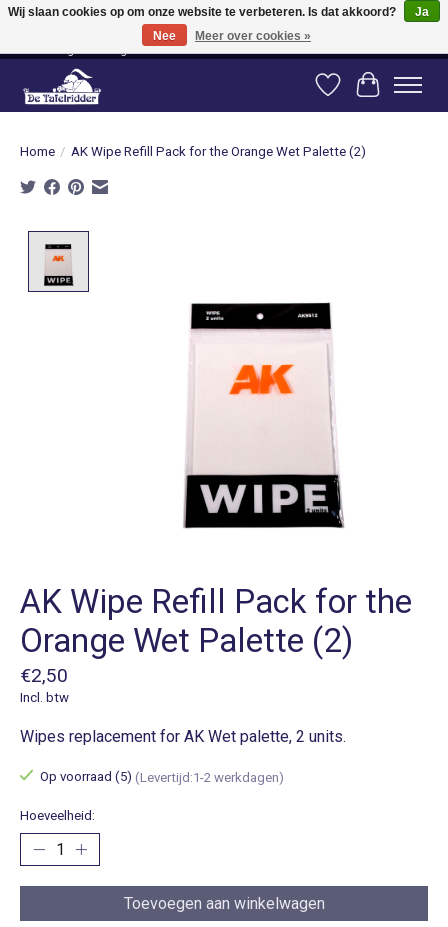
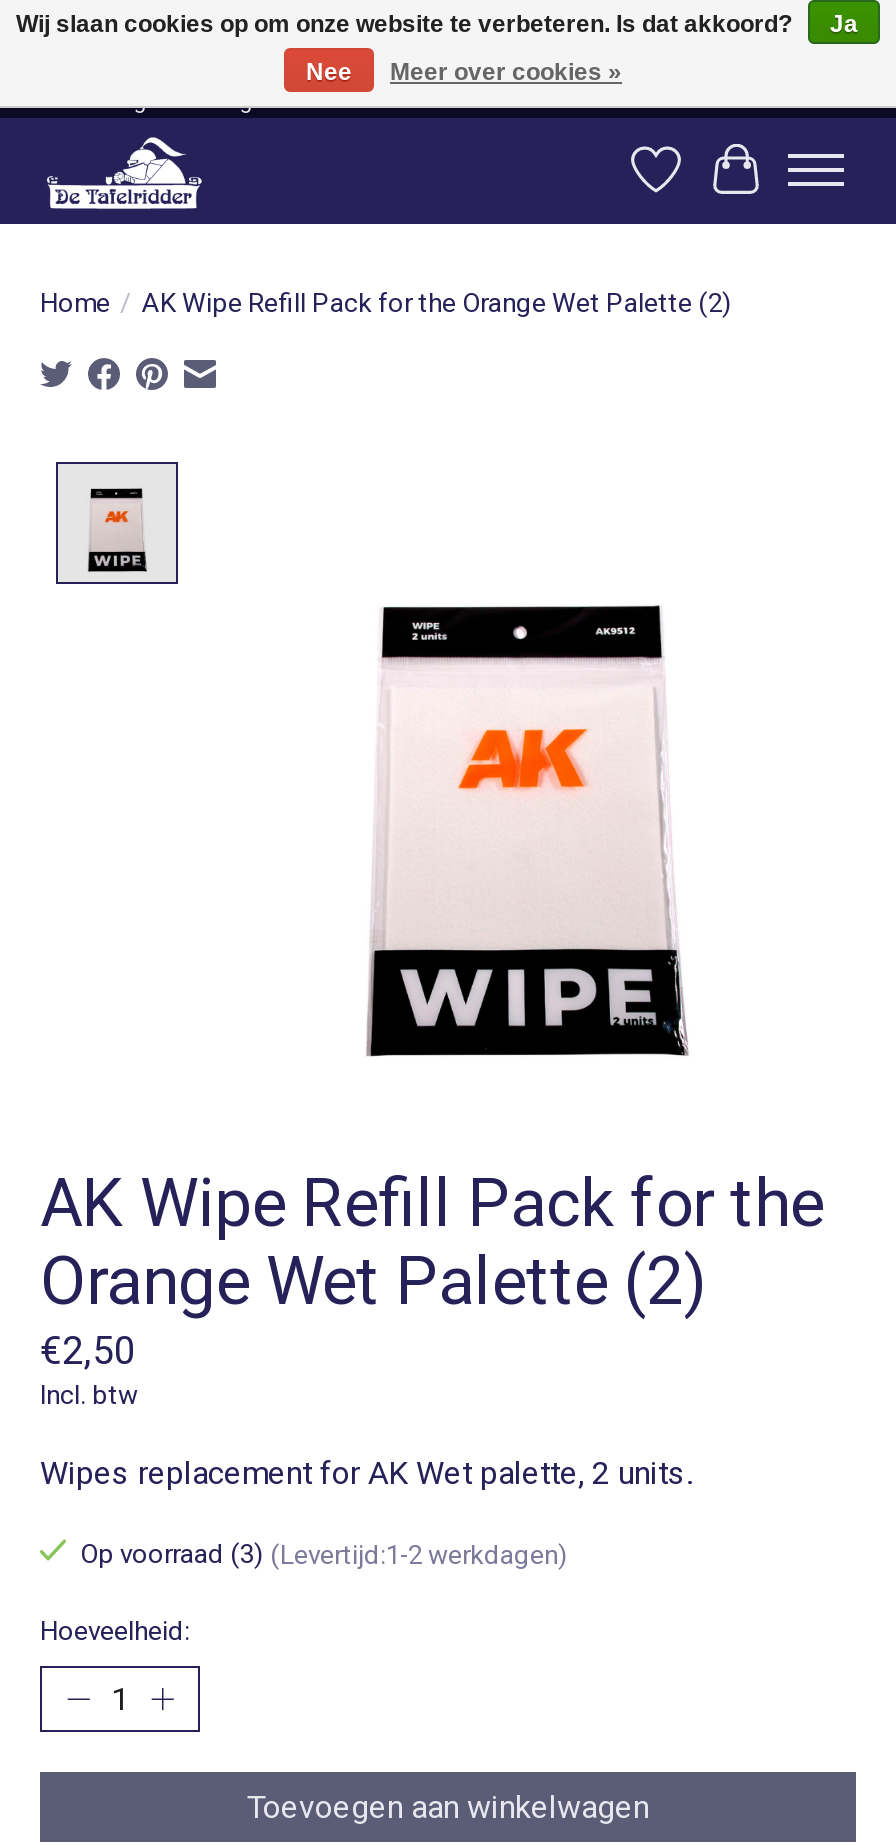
- Op voorraad (5) (Levertijd:1-2 werkdagen)
+ Op voorraad (3) (Levertijd:1-2 werkdagen)
